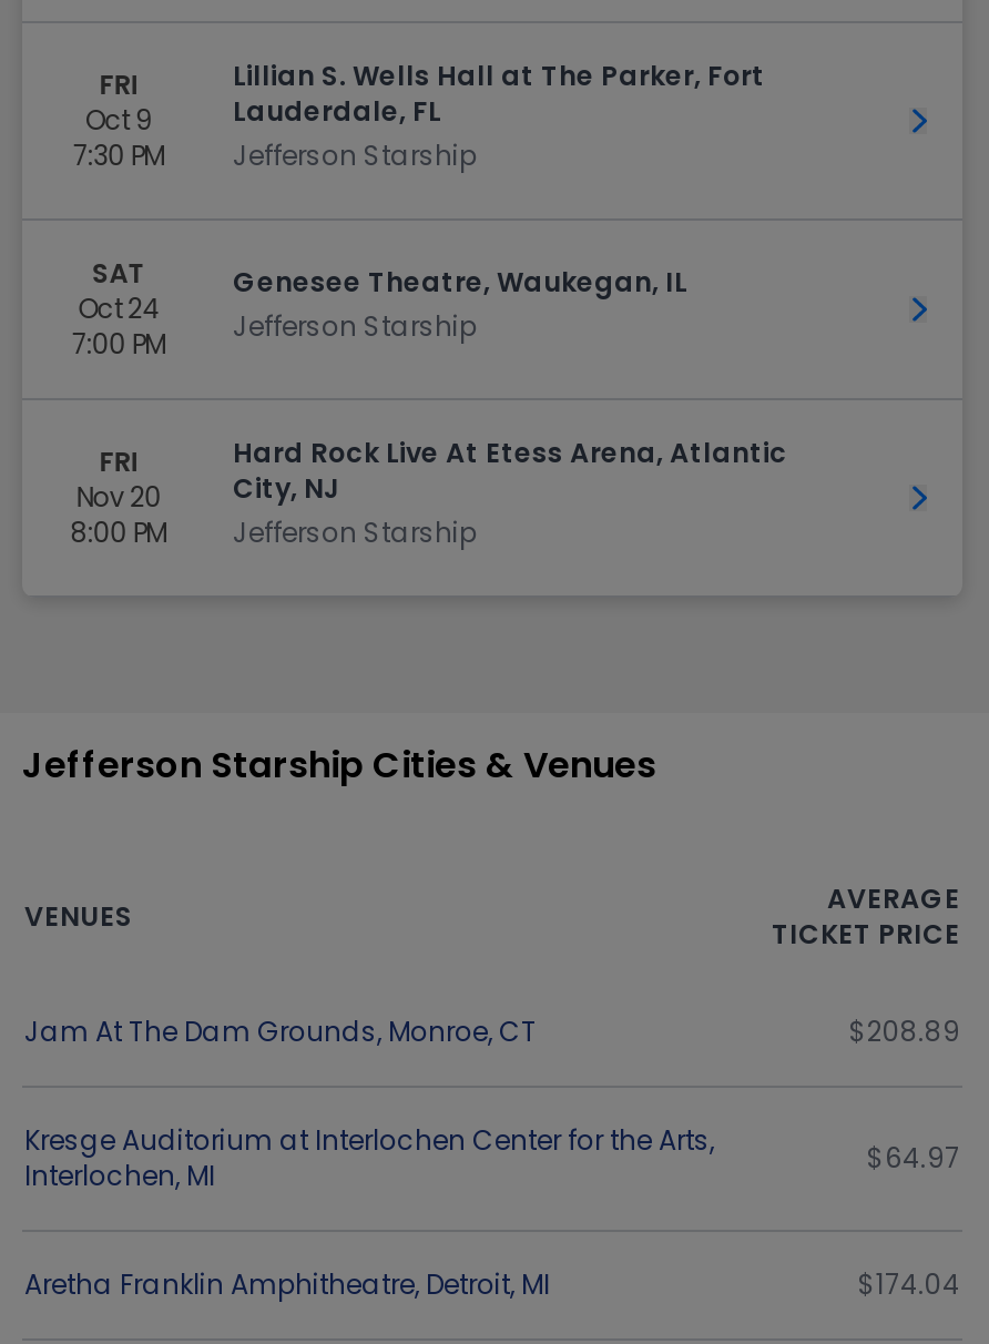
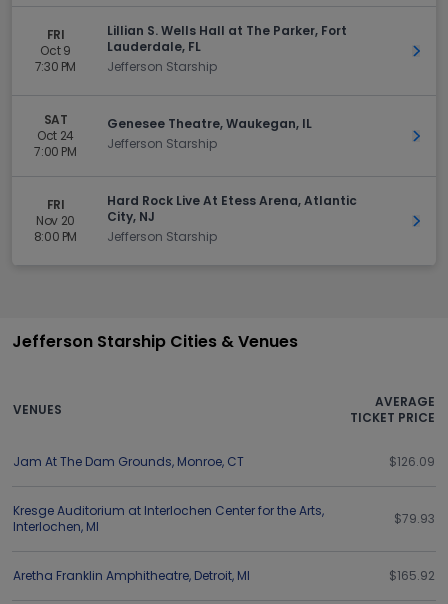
- $208.89
+ $126.09

- $64.97
+ $79.93

- $174.04
+ $165.92
